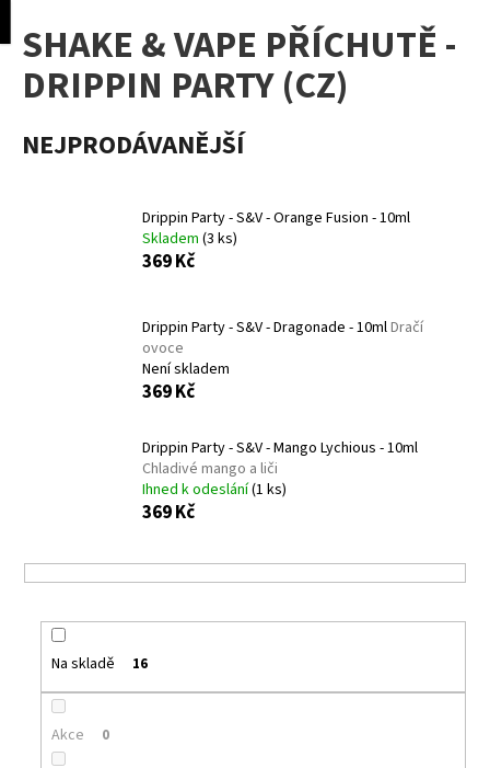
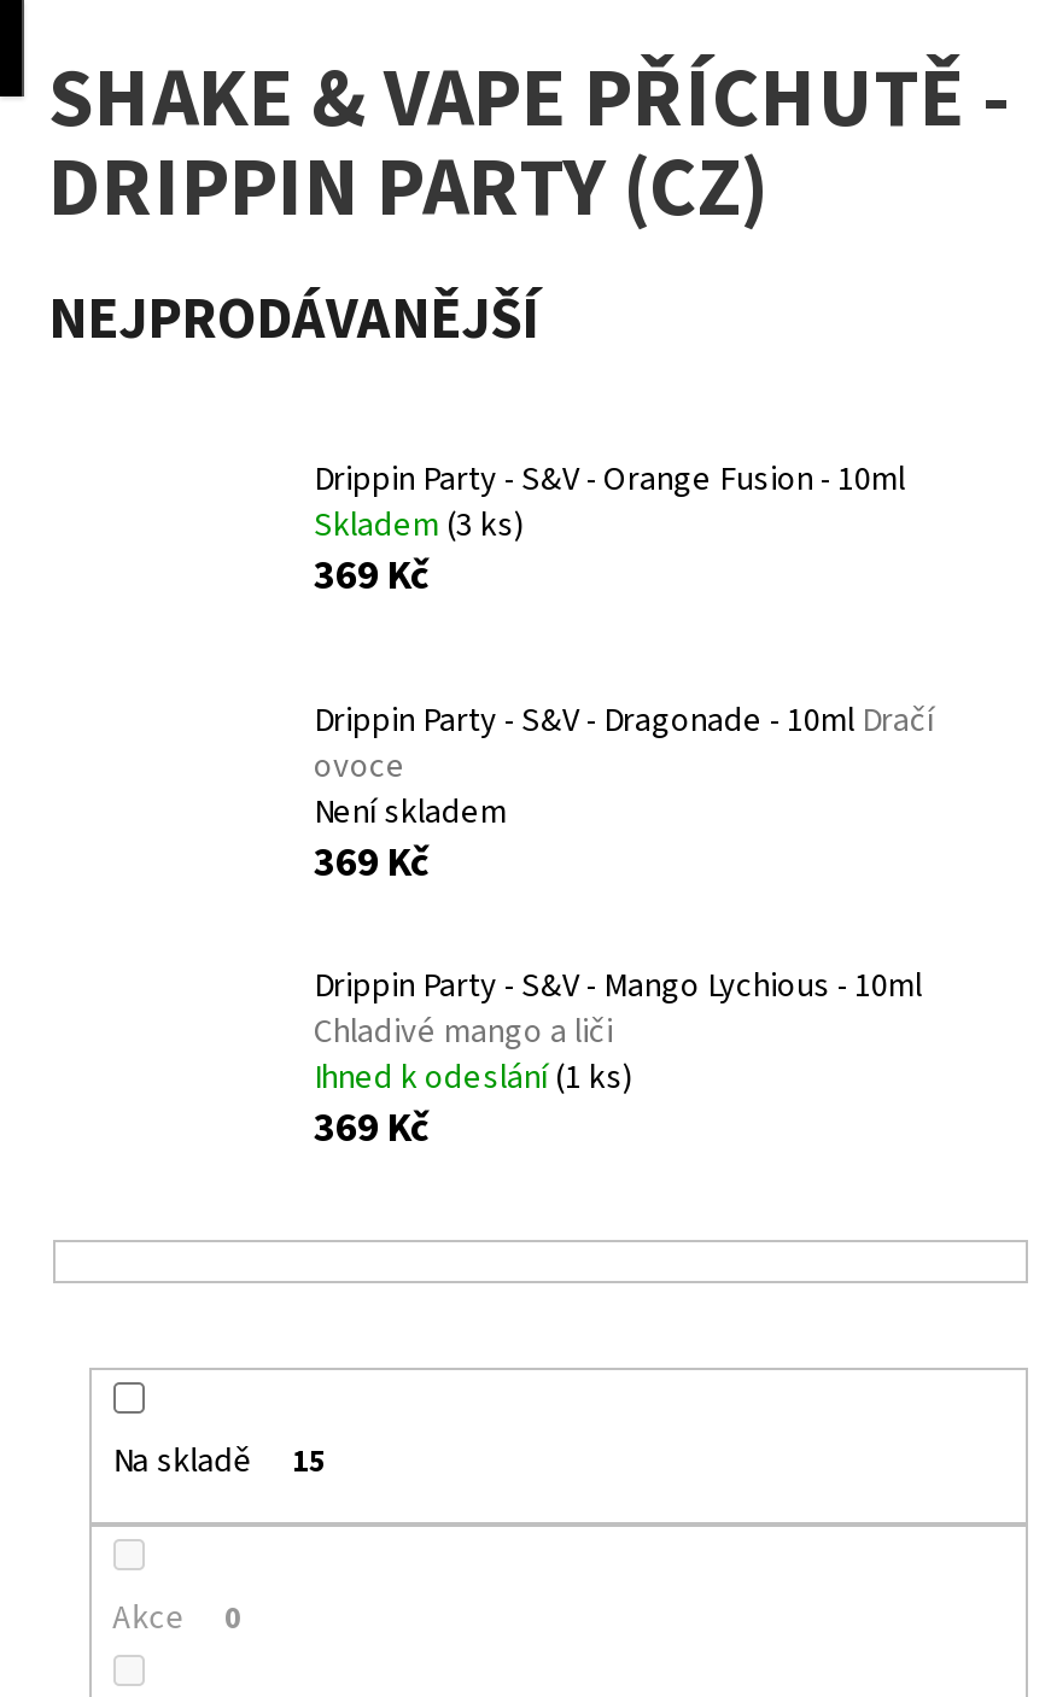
- Na skladě 16
+ Na skladě 15
